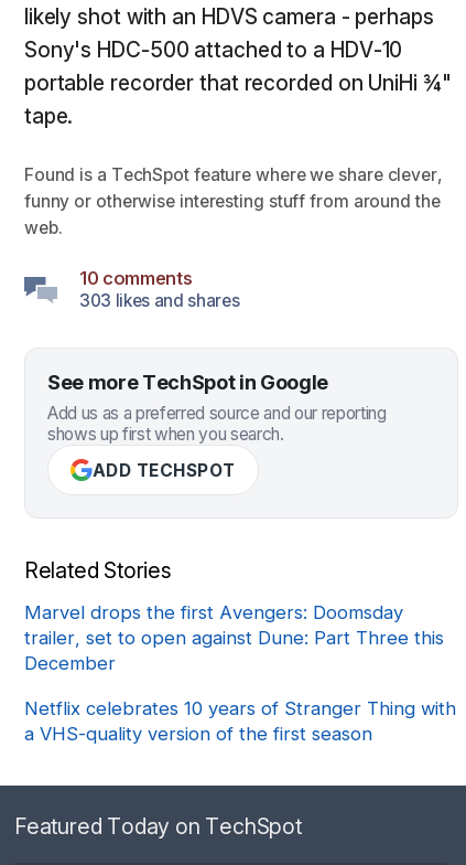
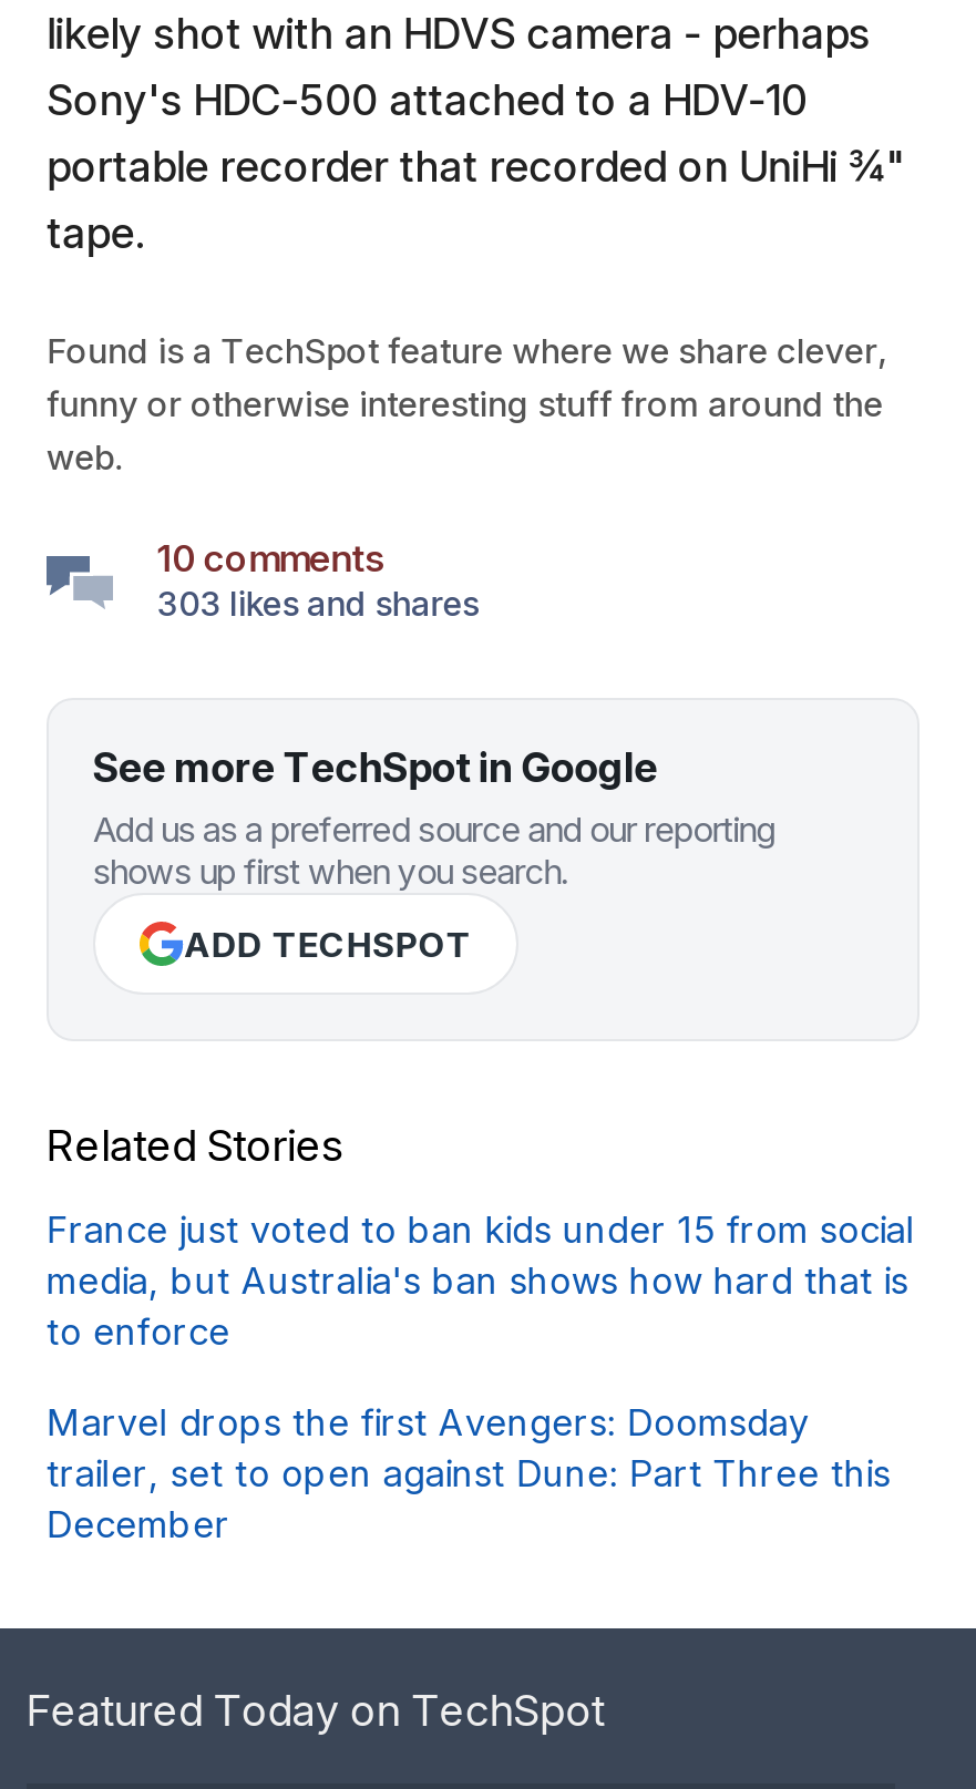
+ France just voted to ban kids under 15 from social
+ media, but Australia's ban shows how hard that is
+ to enforce

moved down: Marvel drops the first Avengers: Doomsday | trailer, set to open against Dune: Part Three this | December

- Netflix celebrates 10 years of Stranger Thing with
- a VHS-quality version of the first season
